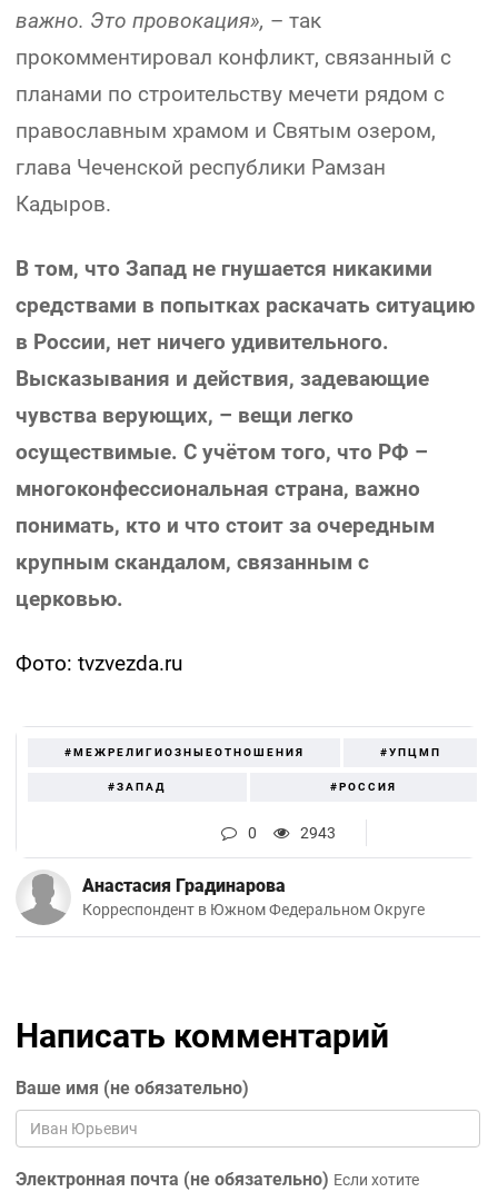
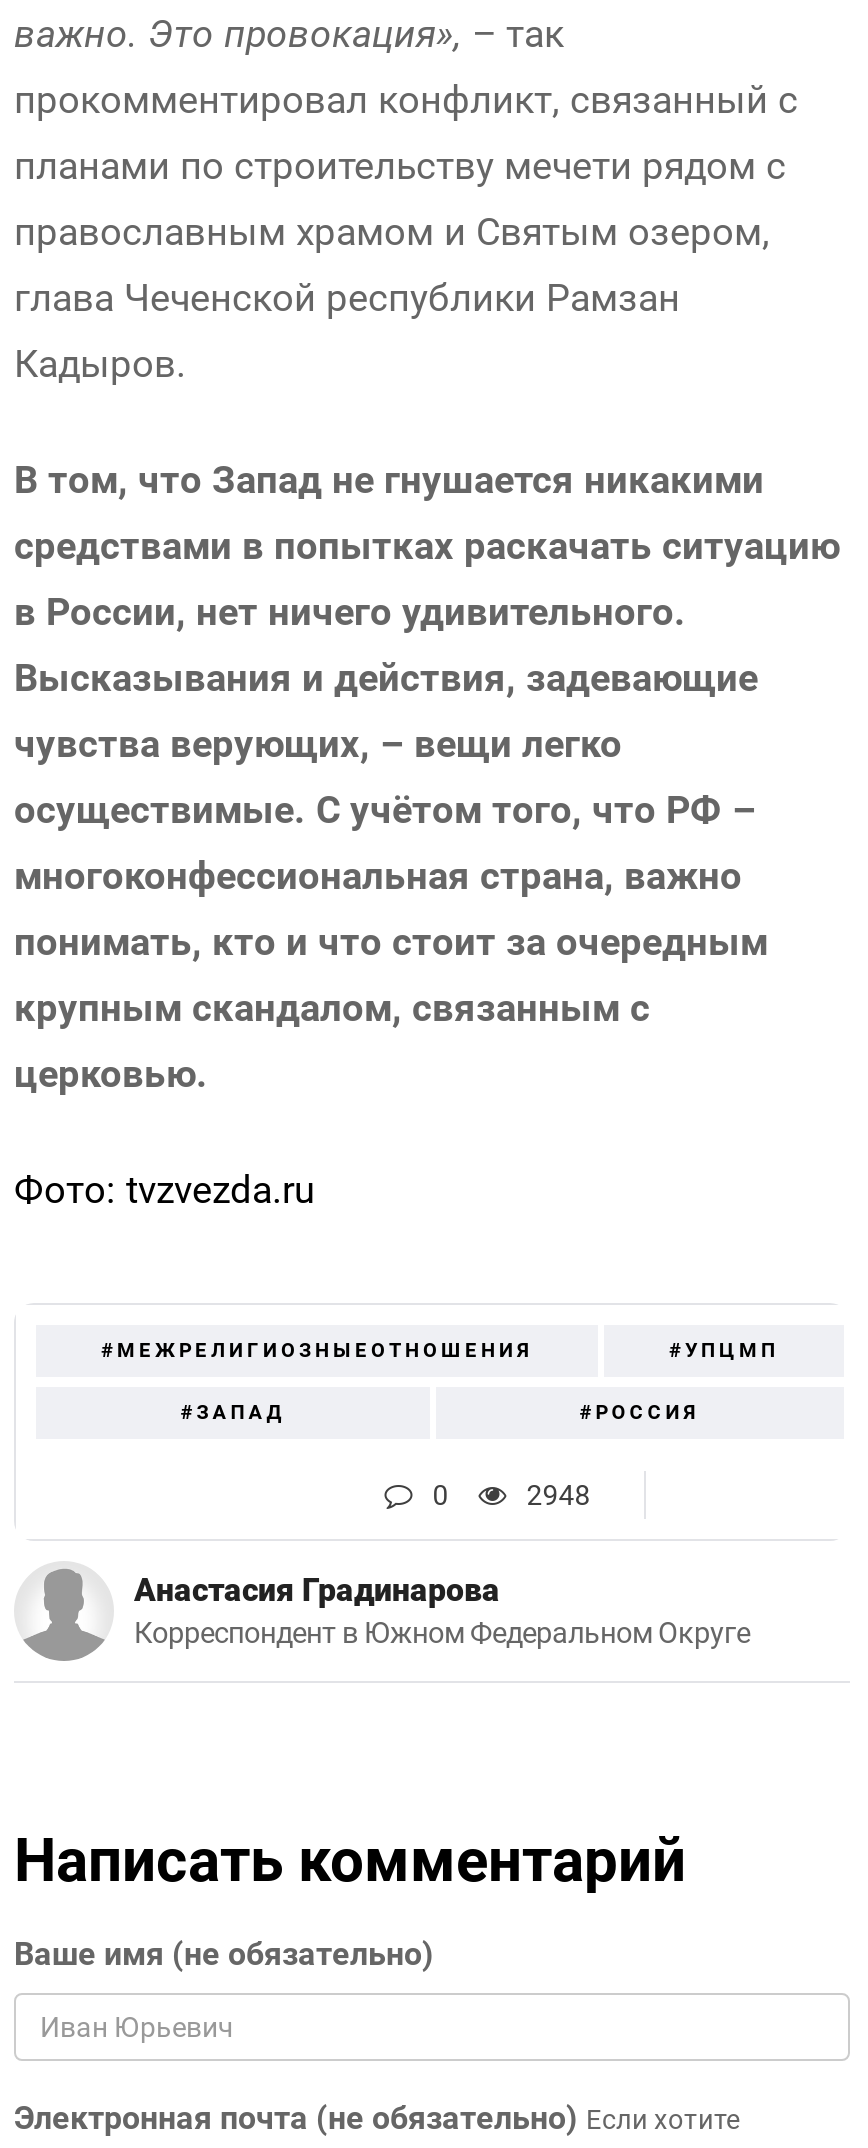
- 2943
+ 2948
